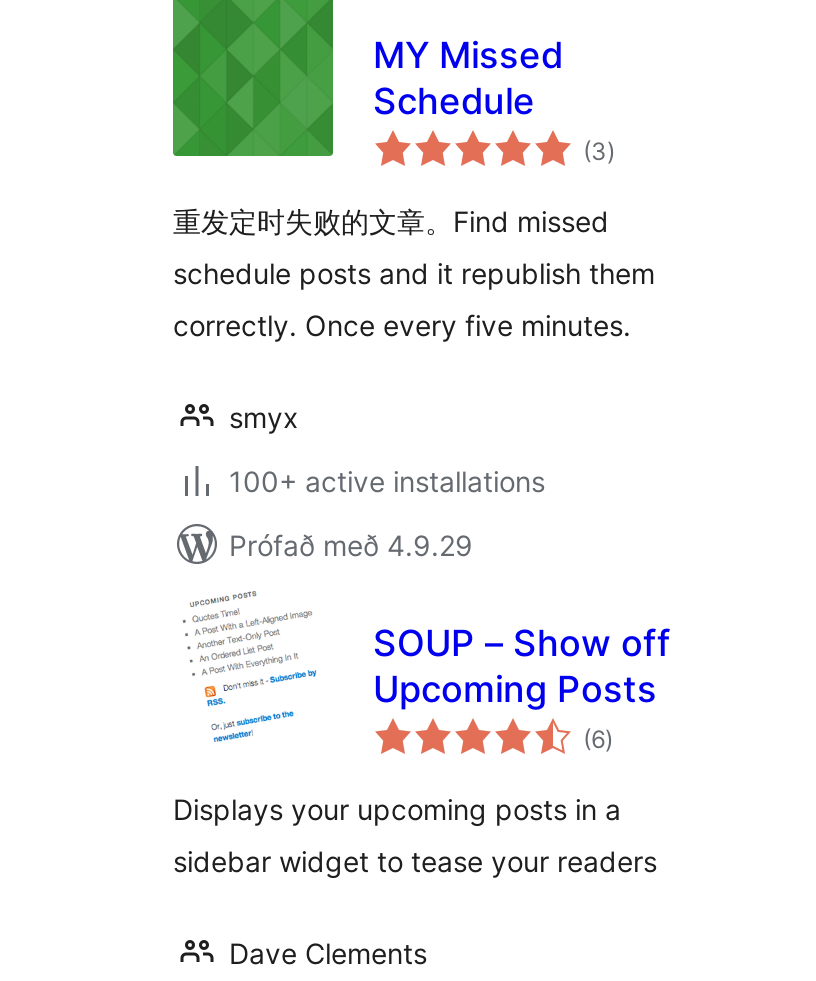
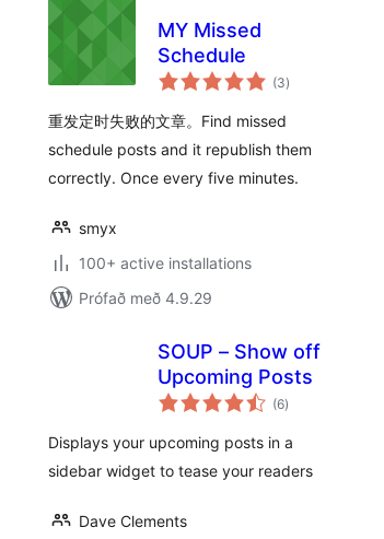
- [image]
